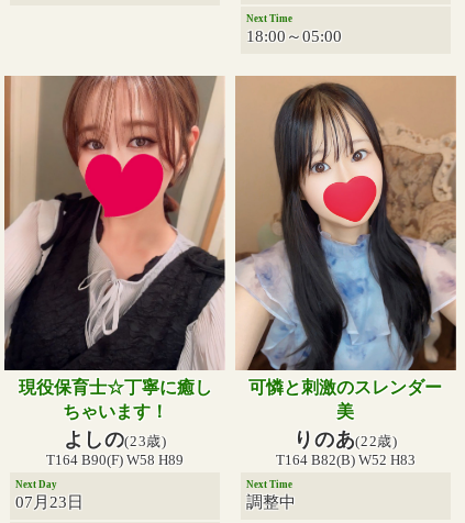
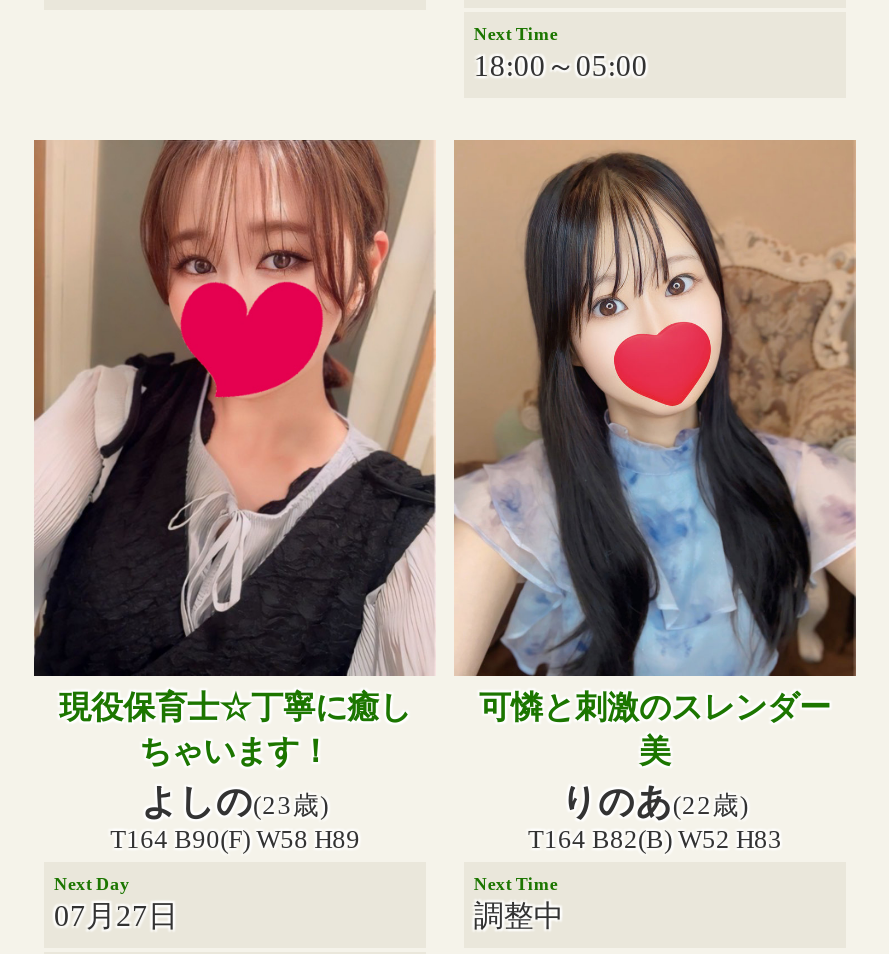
- 07月23日
+ 07月27日
